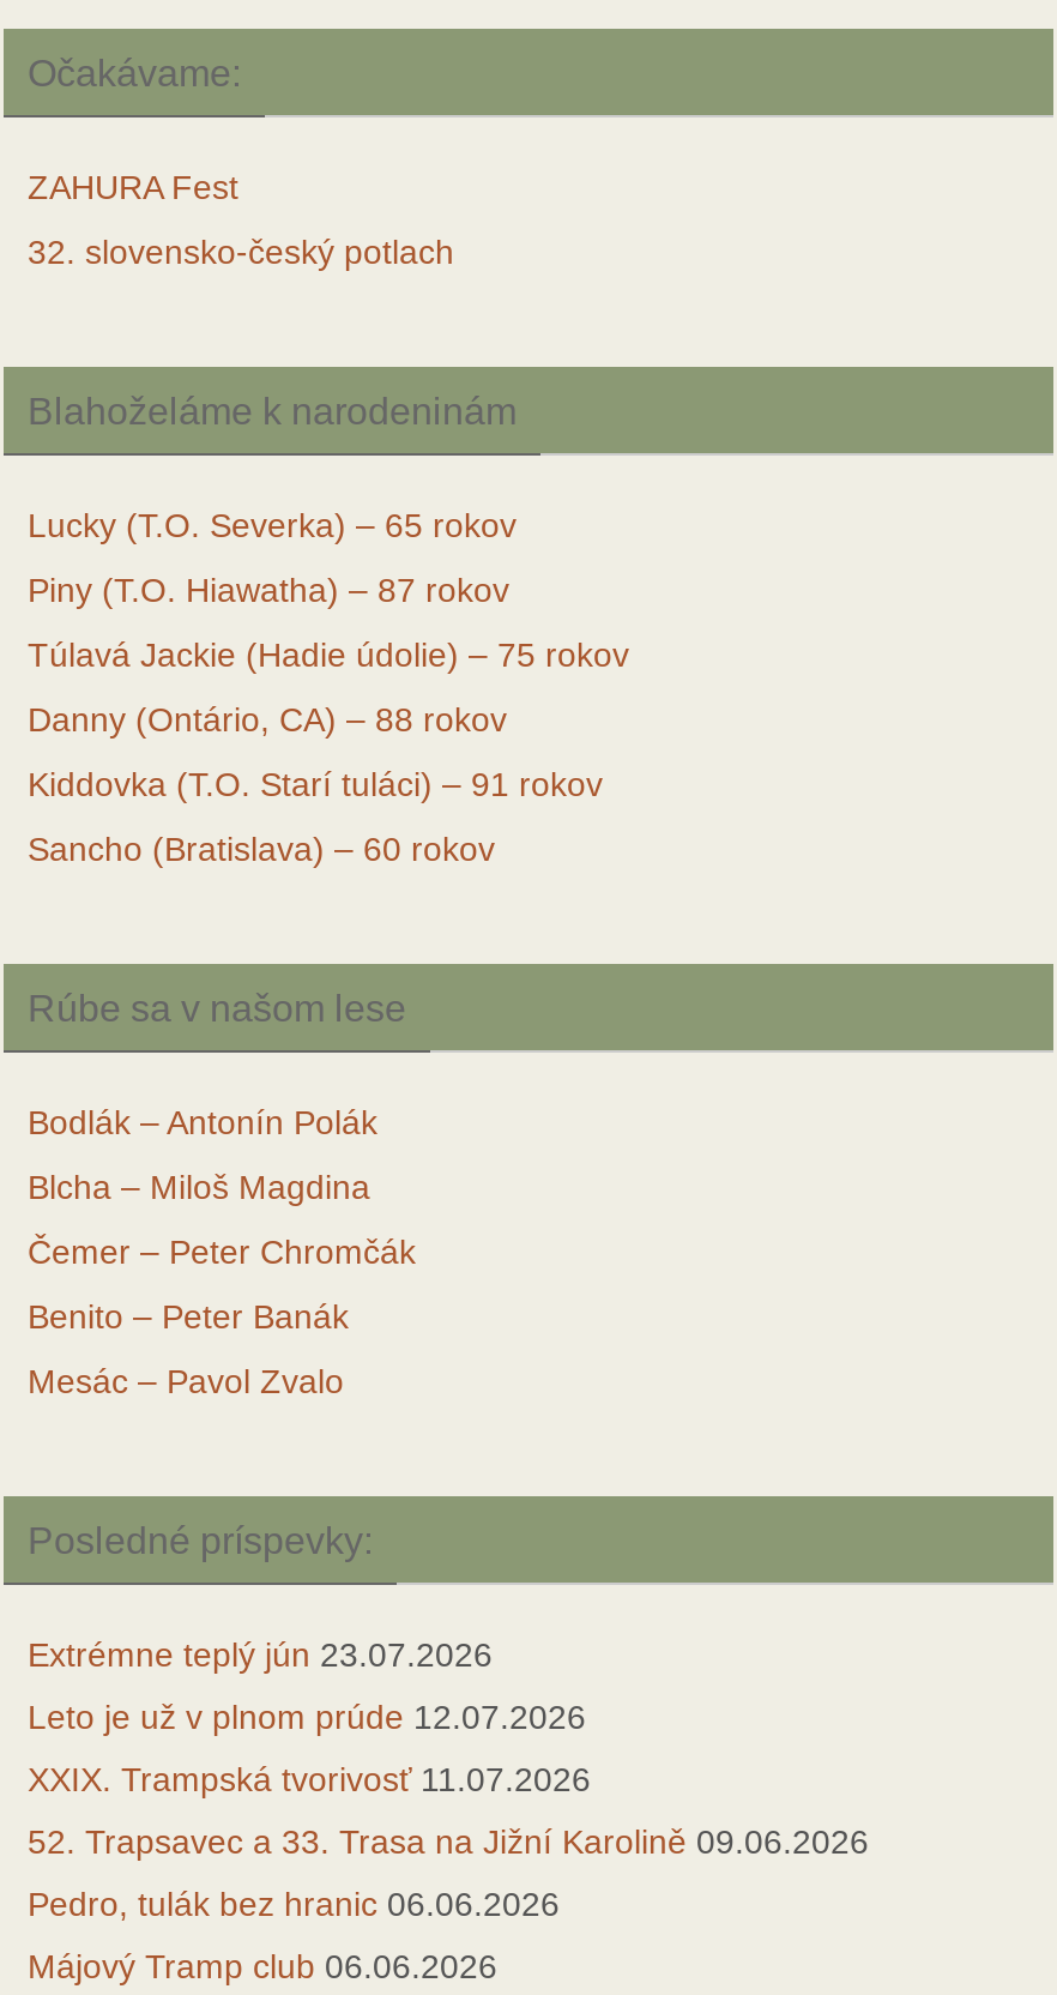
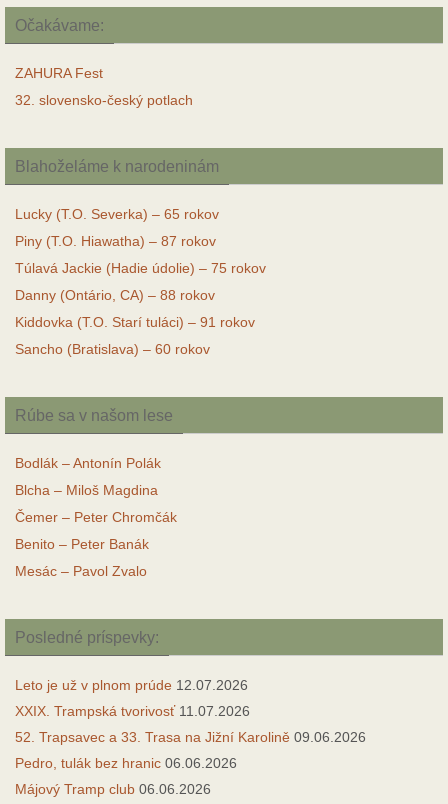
- Extrémne teplý jún 23.07.2026
